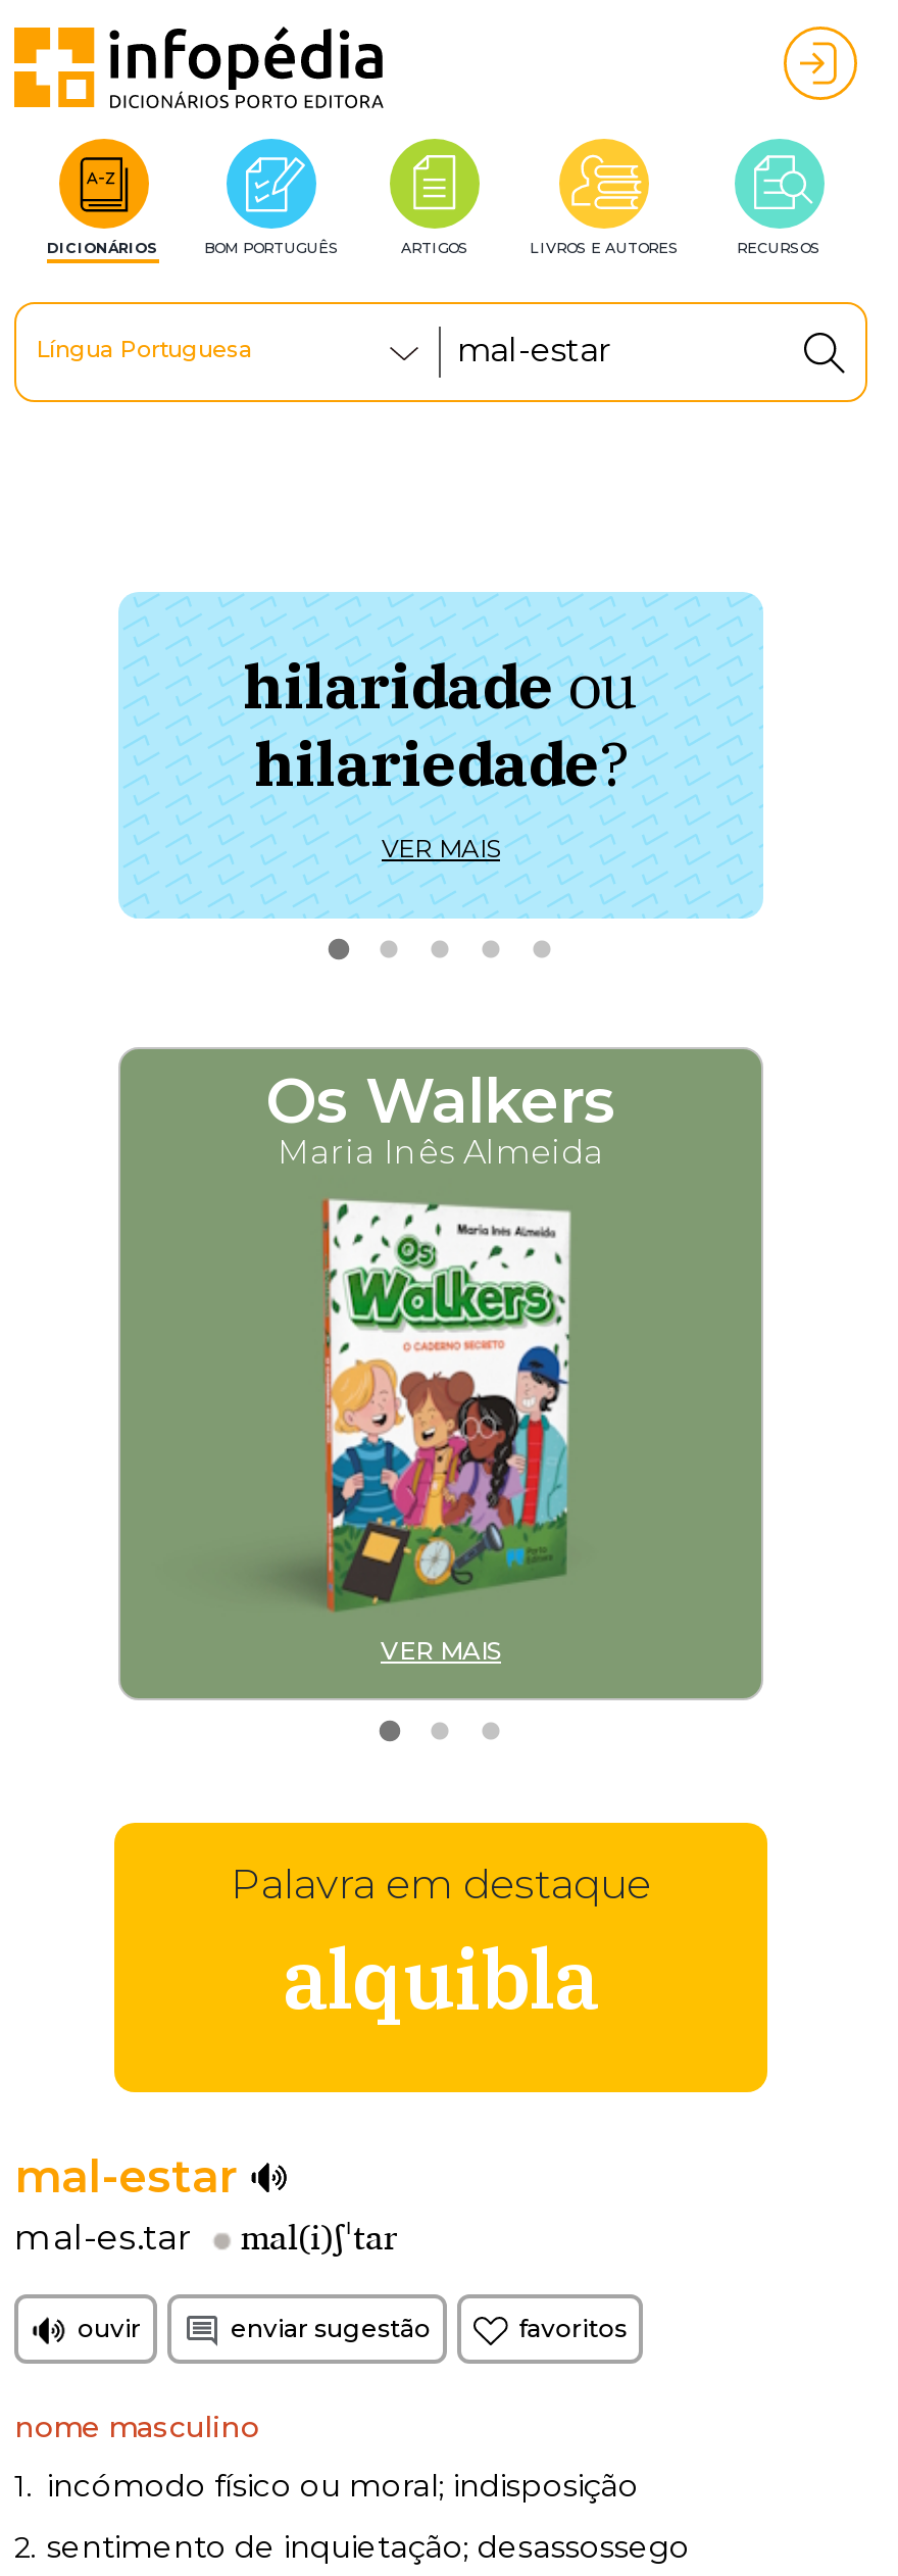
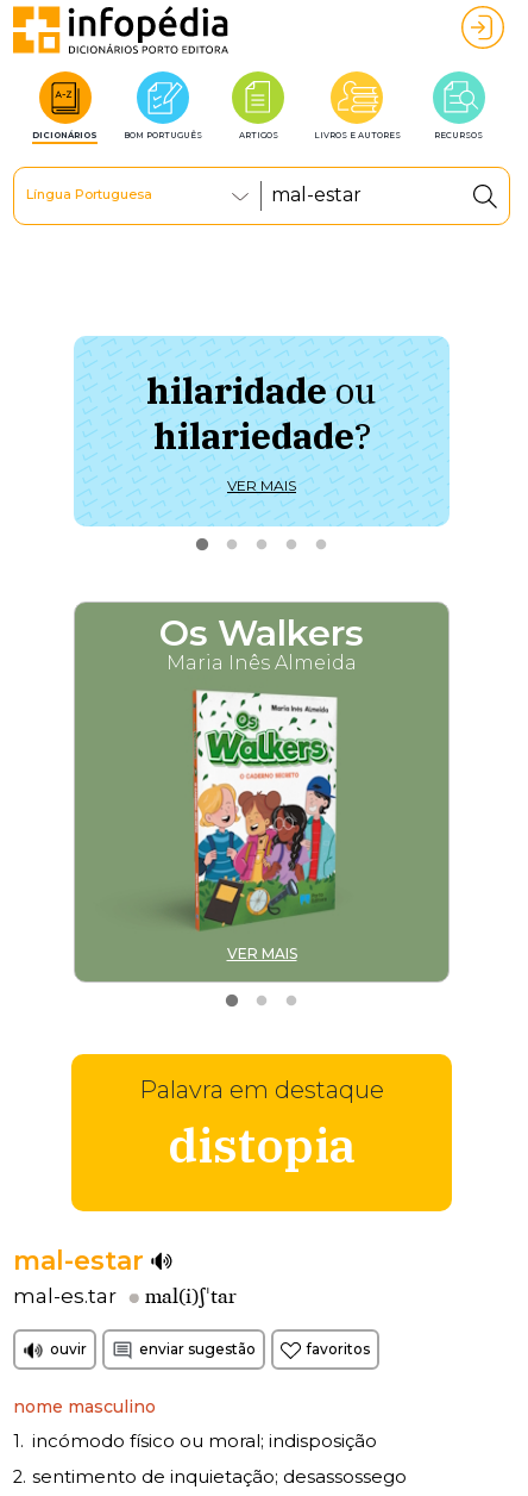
- alquibla
+ distopia
